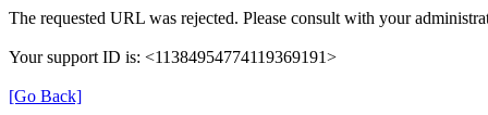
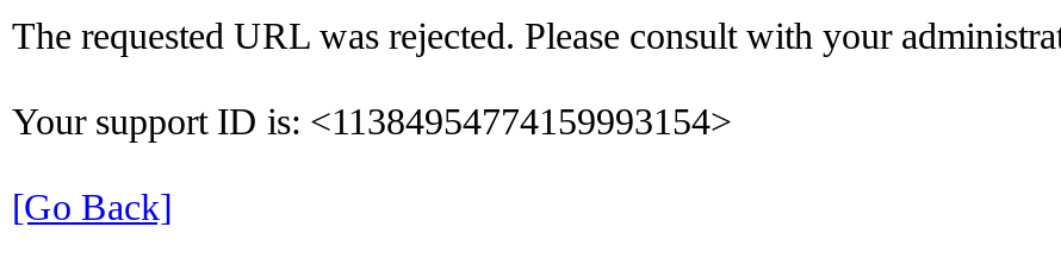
- Your support ID is: <11384954774119369191>
+ Your support ID is: <11384954774159993154>
